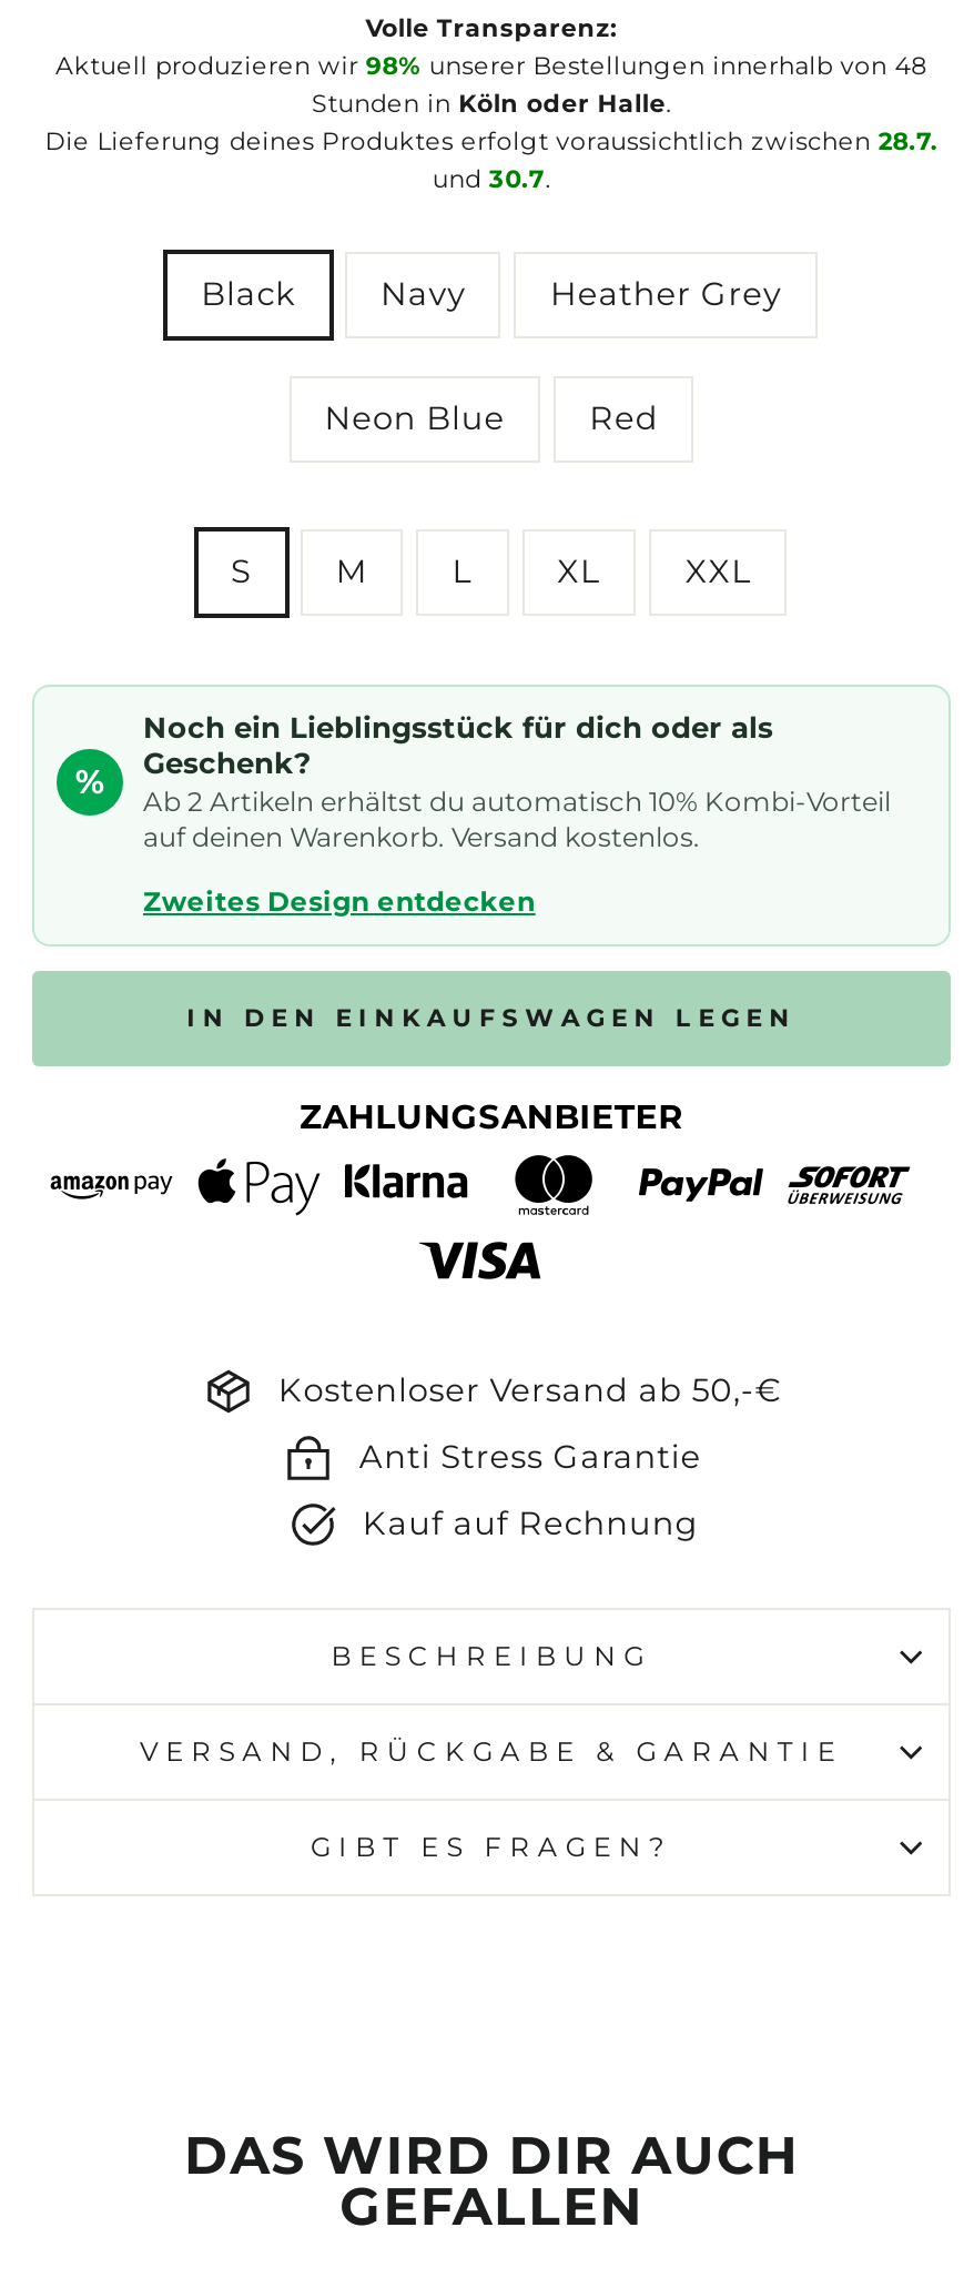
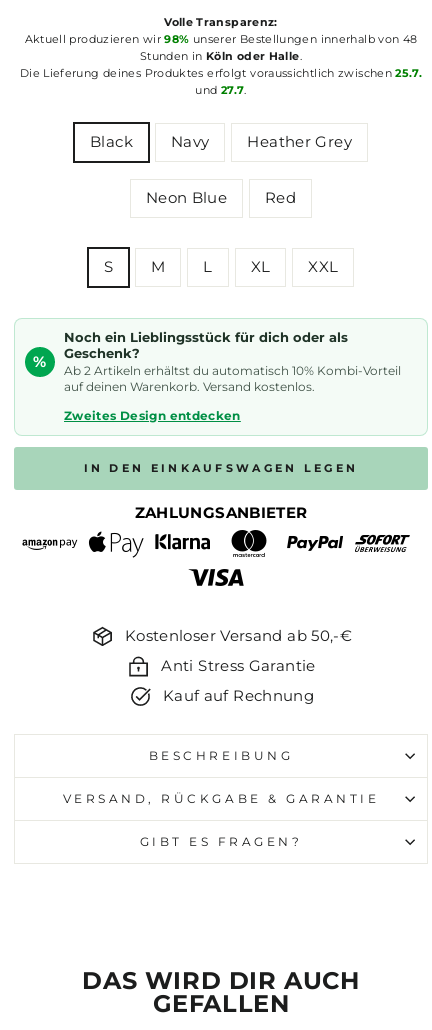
- Die Lieferung deines Produktes erfolgt voraussichtlich zwischen 28.7.
+ Die Lieferung deines Produktes erfolgt voraussichtlich zwischen 25.7.

- und 30.7.
+ und 27.7.
